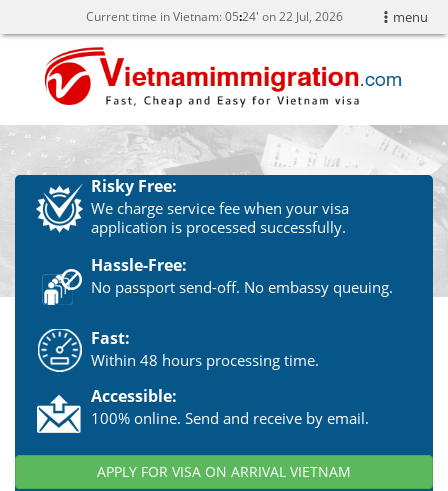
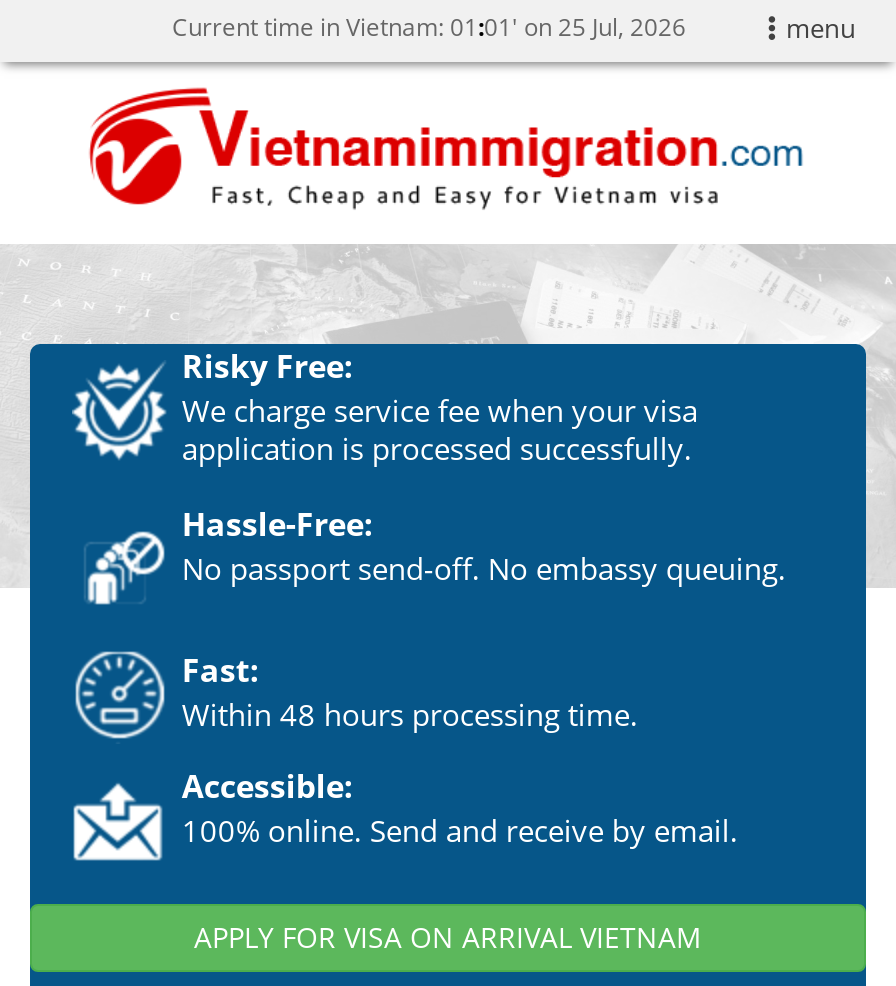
- Current time in Vietnam: 05 24' on 22 Jul, 2026
+ Current time in Vietnam: 01: 01' on 25 Jul, 2026
